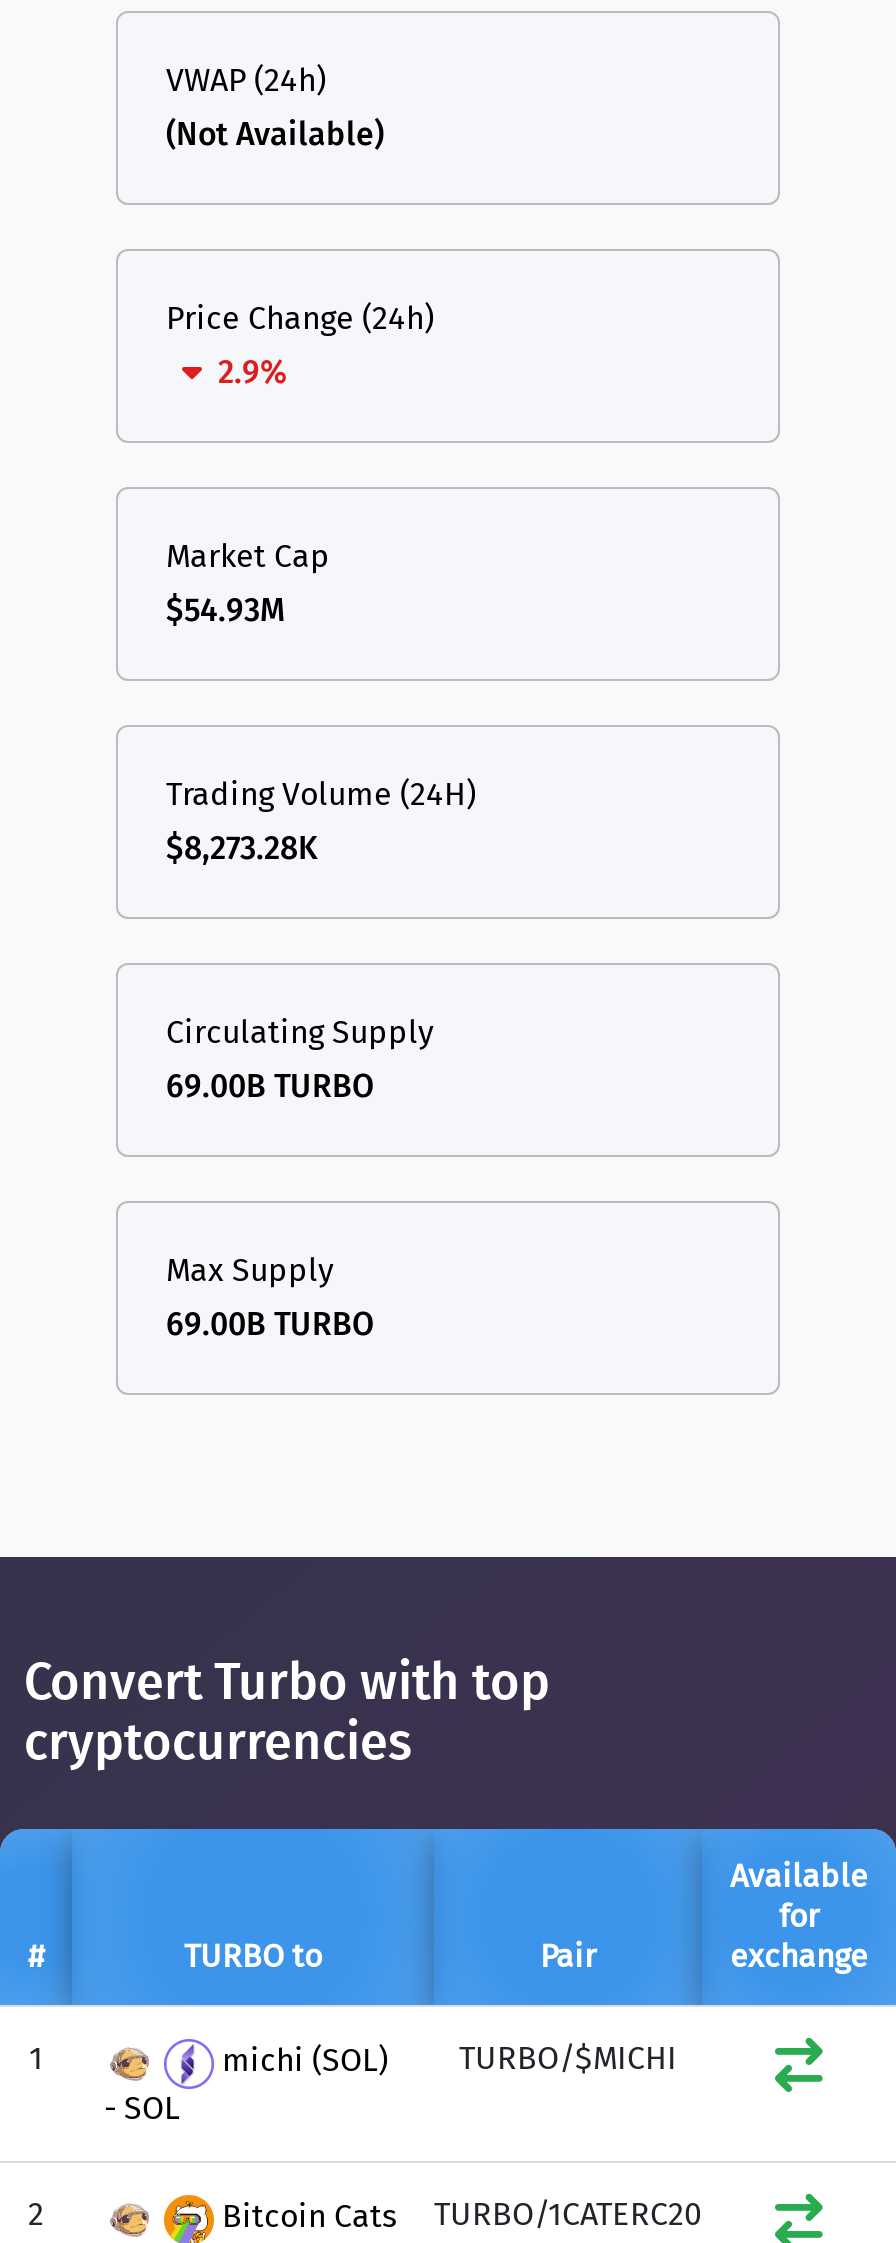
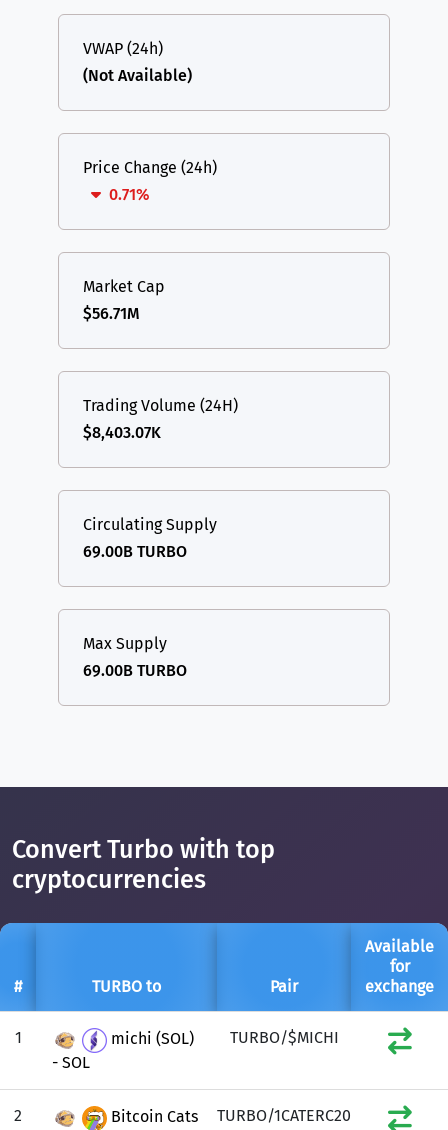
- 2.9%
+ 0.71%

- $54.93M
+ $56.71M

- $8,273.28K
+ $8,403.07K
